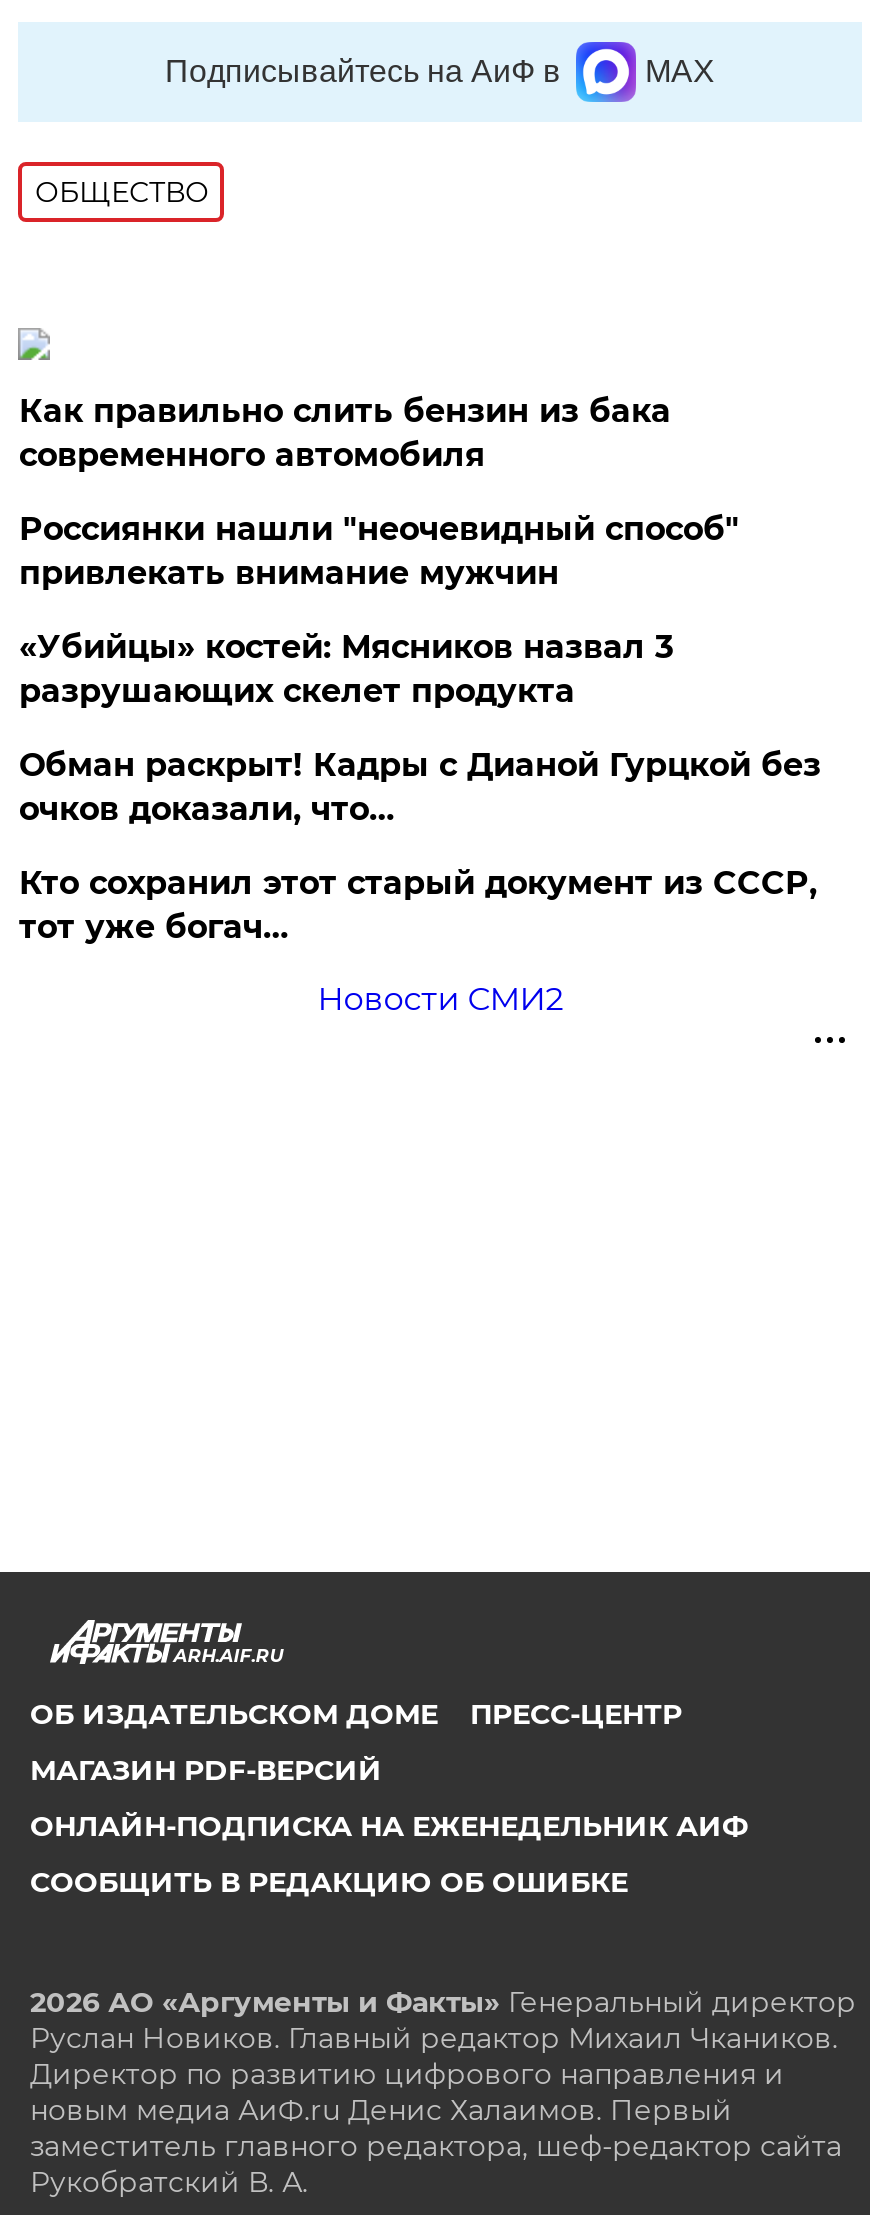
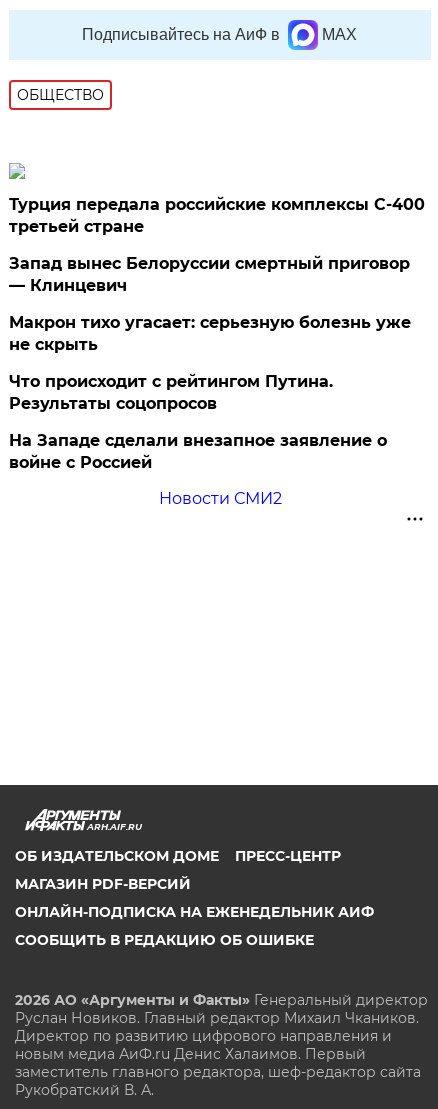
- Как правильно слить бензин из бака
- современного автомобиля
+ Турция передала российские комплексы С-400
+ третьей стране

- Россиянки нашли "неочевидный способ"
- привлекать внимание мужчин
+ Запад вынес Белоруссии смертный приговор
+ — Клинцевич

- «Убийцы» костей: Мясников назвал 3
- разрушающих скелет продукта
+ Макрон тихо угасает: серьезную болезнь уже
+ не скрыть

- Обман раскрыт! Кадры с Дианой Гурцкой без
- очков доказали, что…
+ Что происходит с рейтингом Путина.
+ Результаты соцопросов

- Кто сохранил этот старый документ из СССР,
- тот уже богач…
+ На Западе сделали внезапное заявление о
+ войне с Россией
